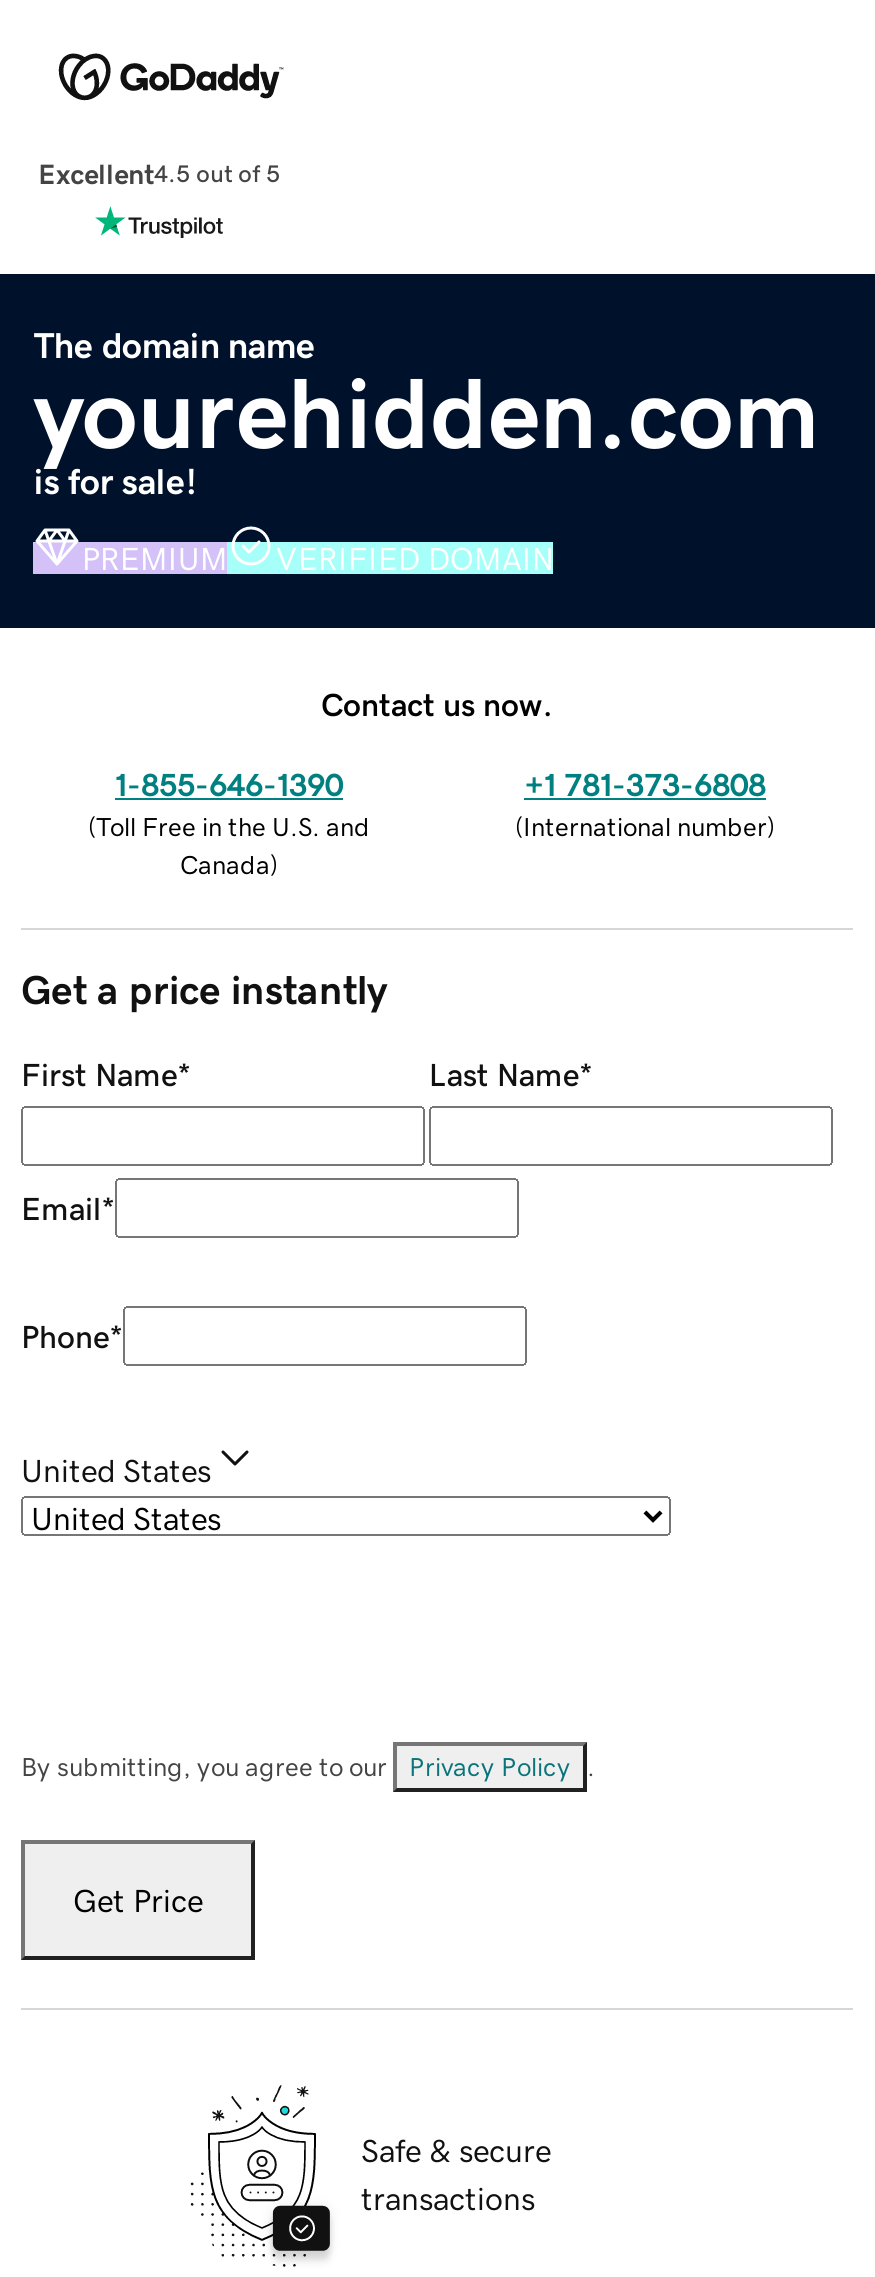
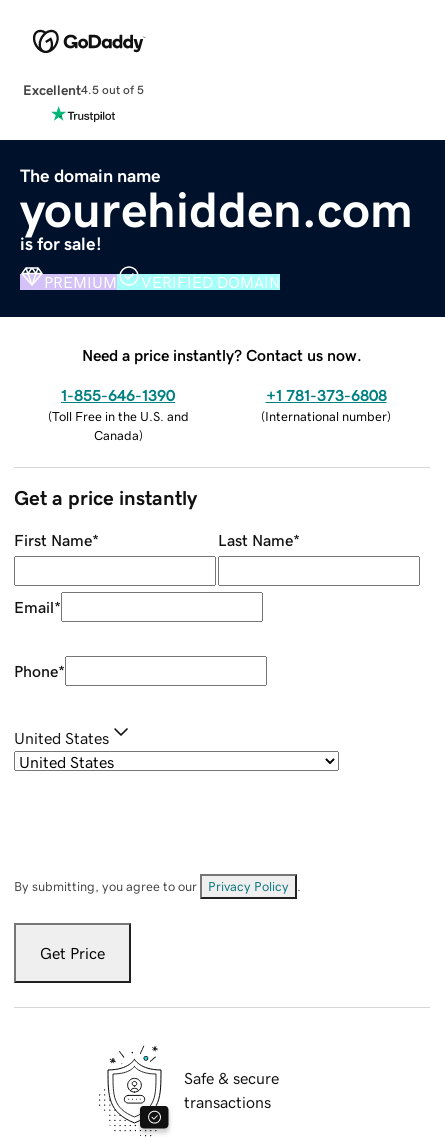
- Contact us now.
+ Need a price instantly? Contact us now.
